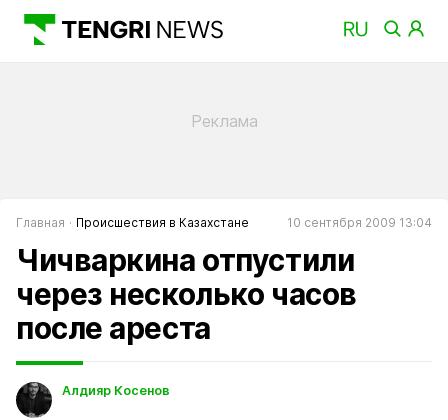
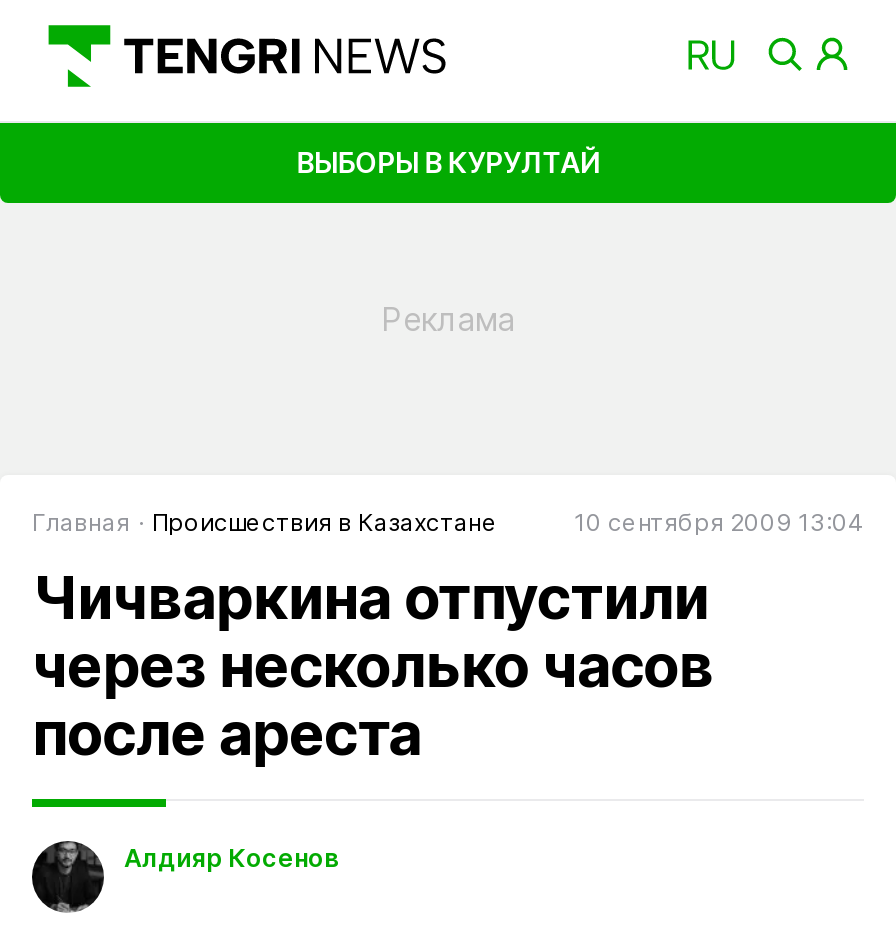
+ ВЫБОРЫ В КУРУЛТАЙ
